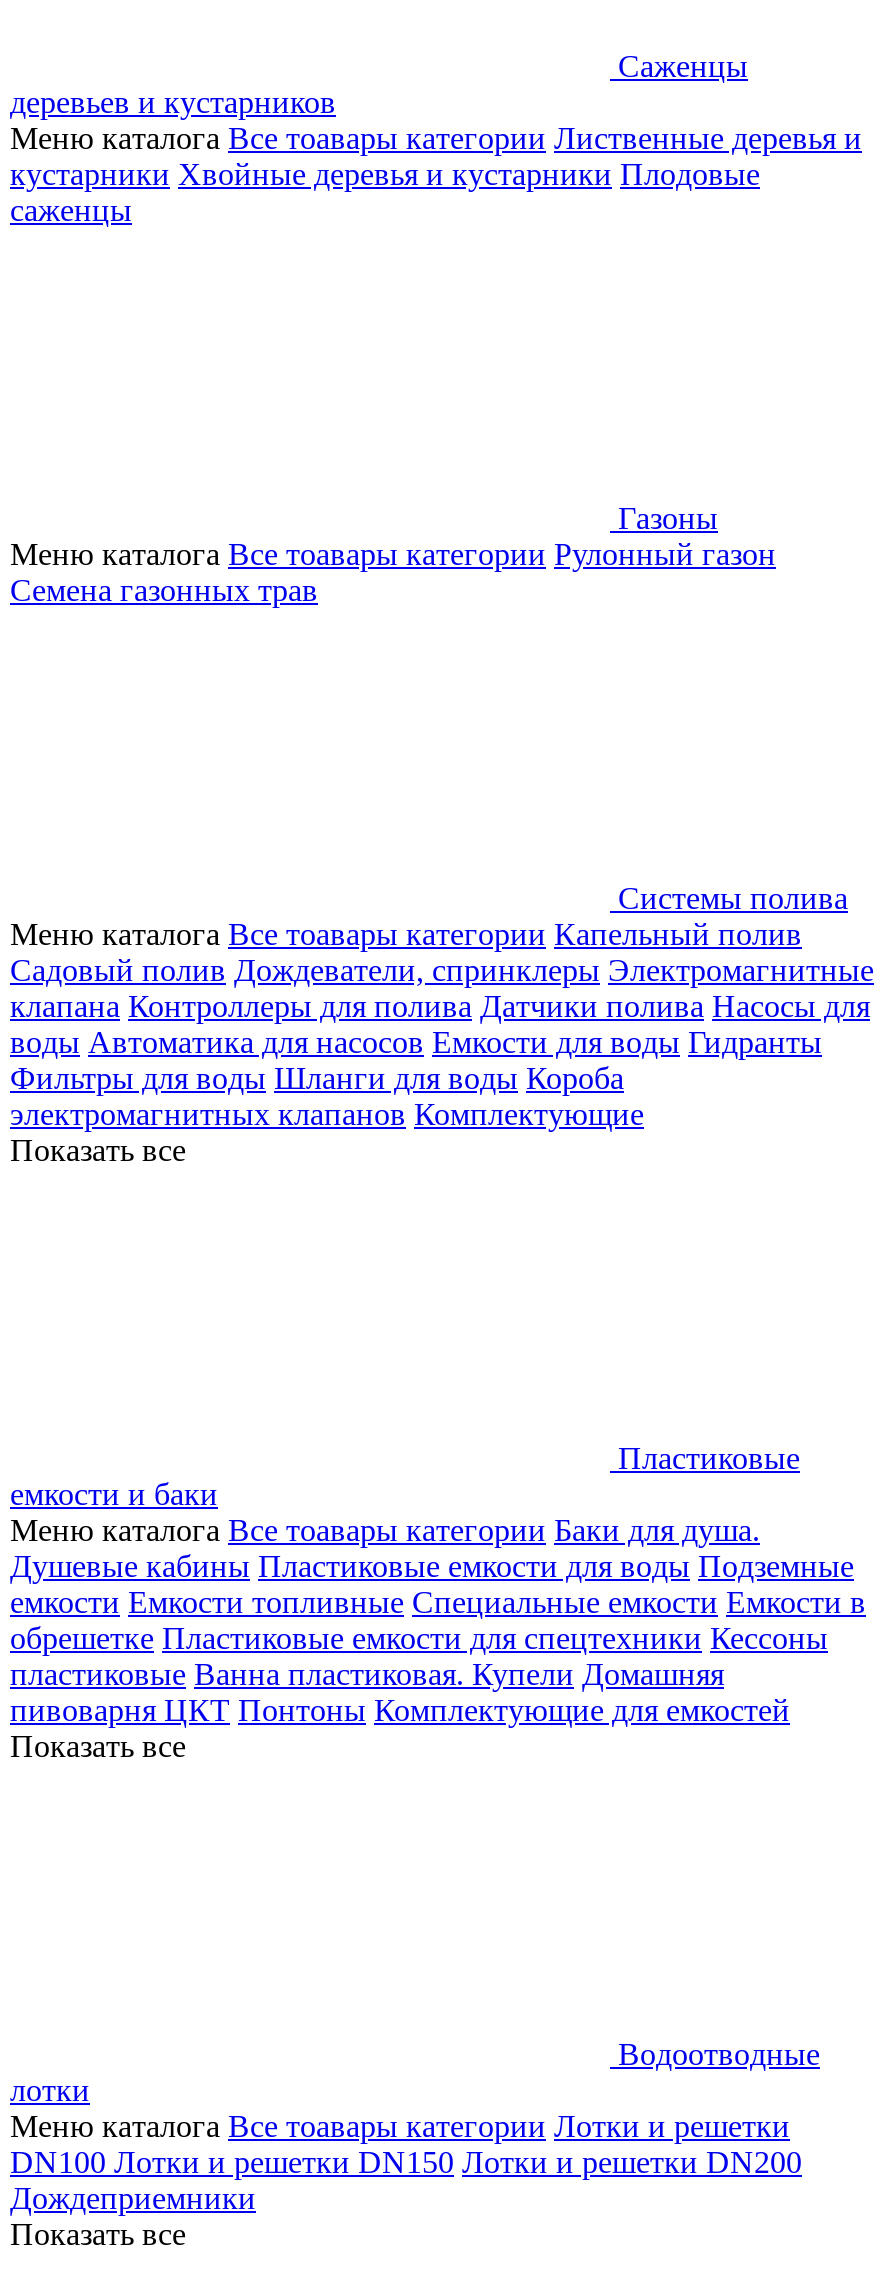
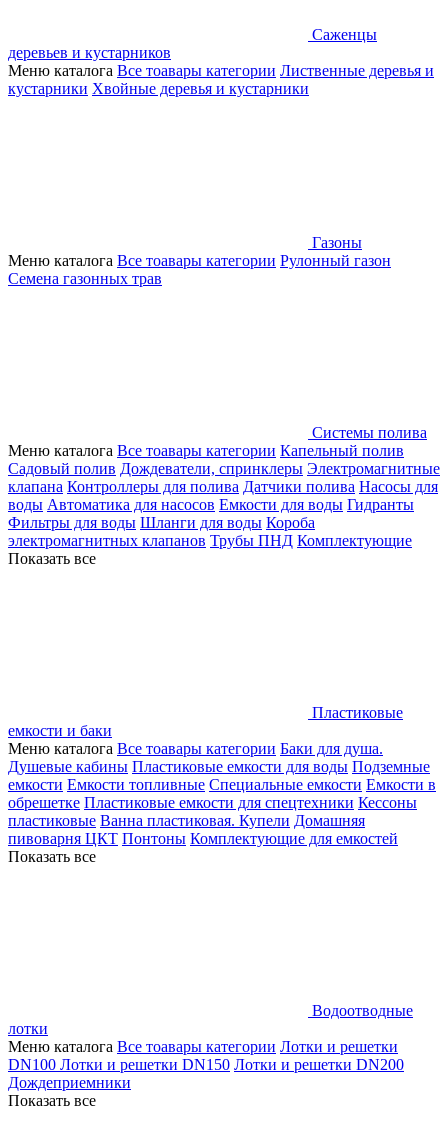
- кустарники Хвойные деревья и кустарники Плодовые
- саженцы
+ кустарники Хвойные деревья и кустарники

- электромагнитных клапанов Комплектующие
+ электромагнитных клапанов Трубы ПНД Комплектующие
